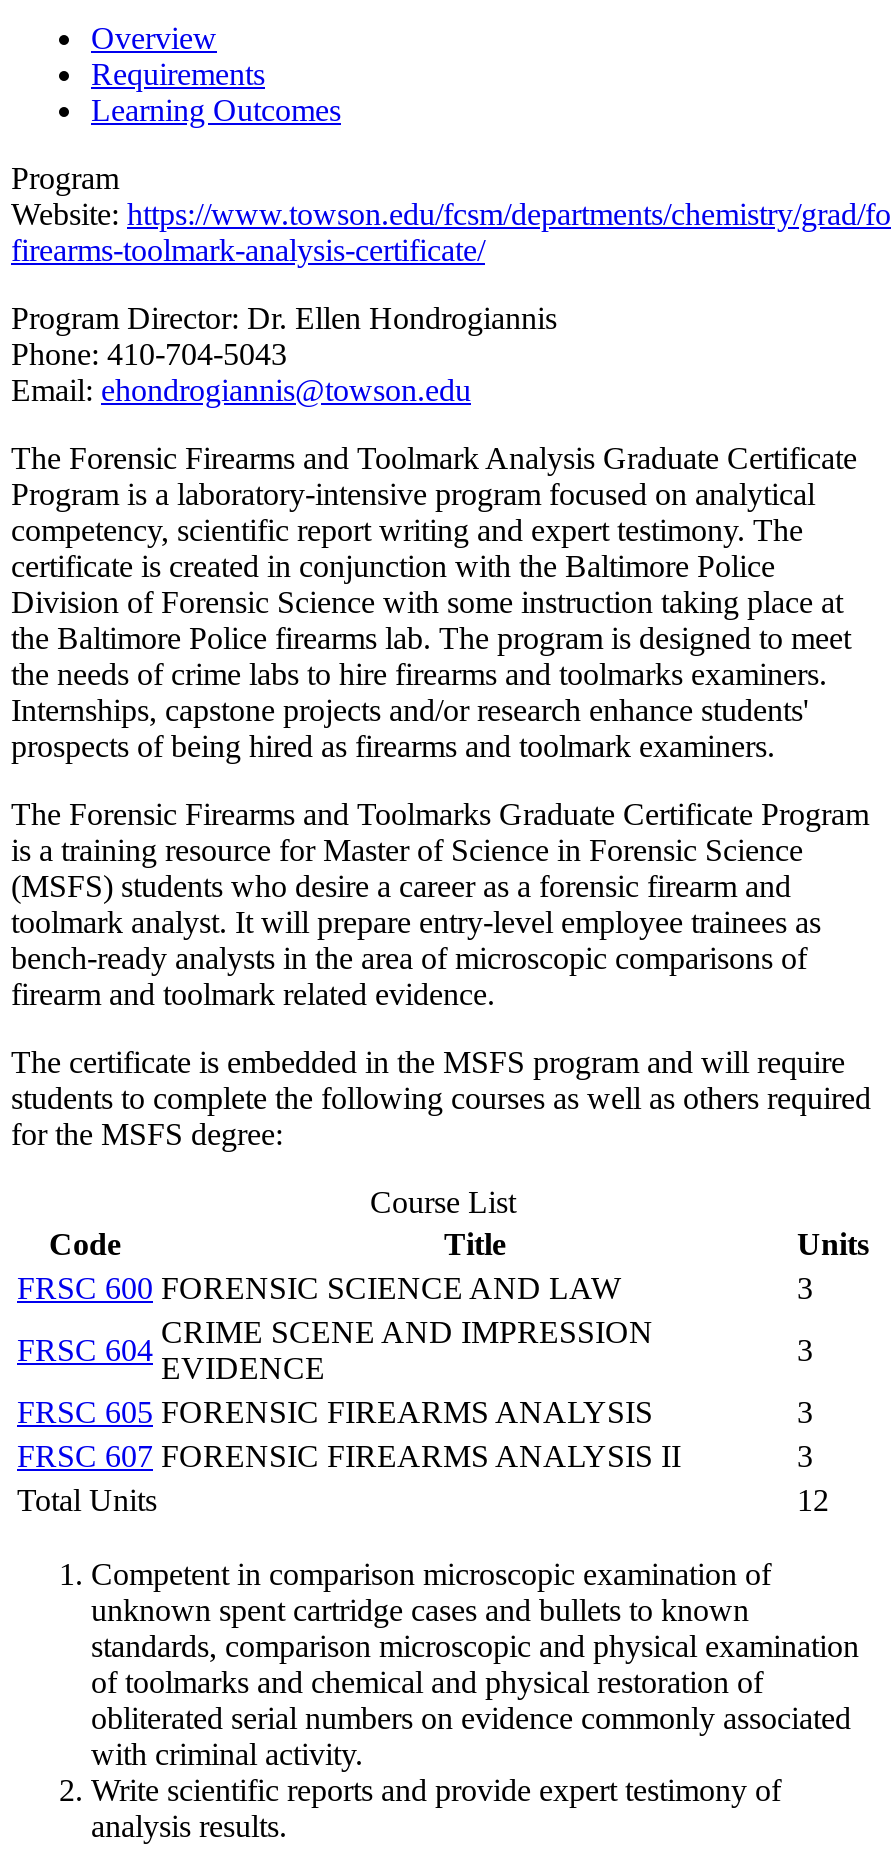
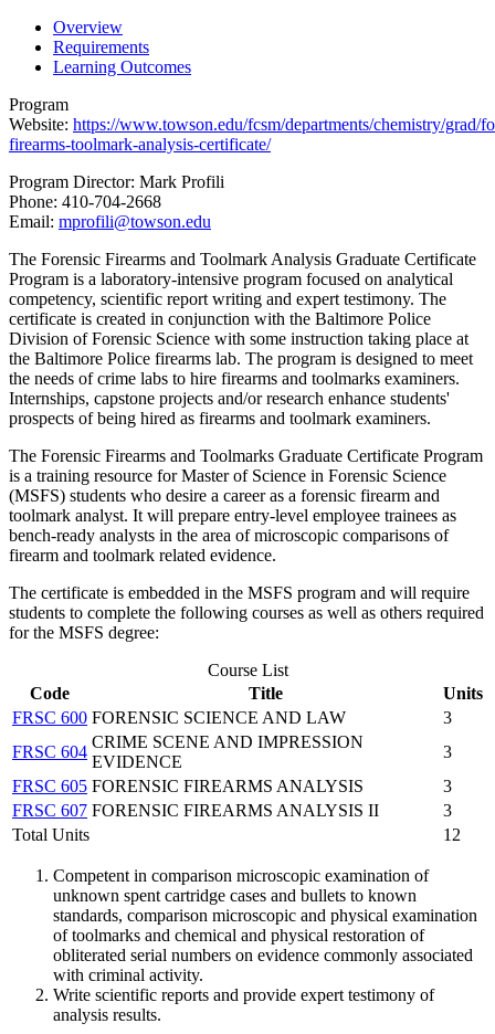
- Program Director: Dr. Ellen Hondrogiannis
- Phone: 410-704-5043
- Email: ehondrogiannis@towson.edu
+ Program Director: Mark Profili
+ Phone: 410-704-2668
+ Email: mprofili@towson.edu
